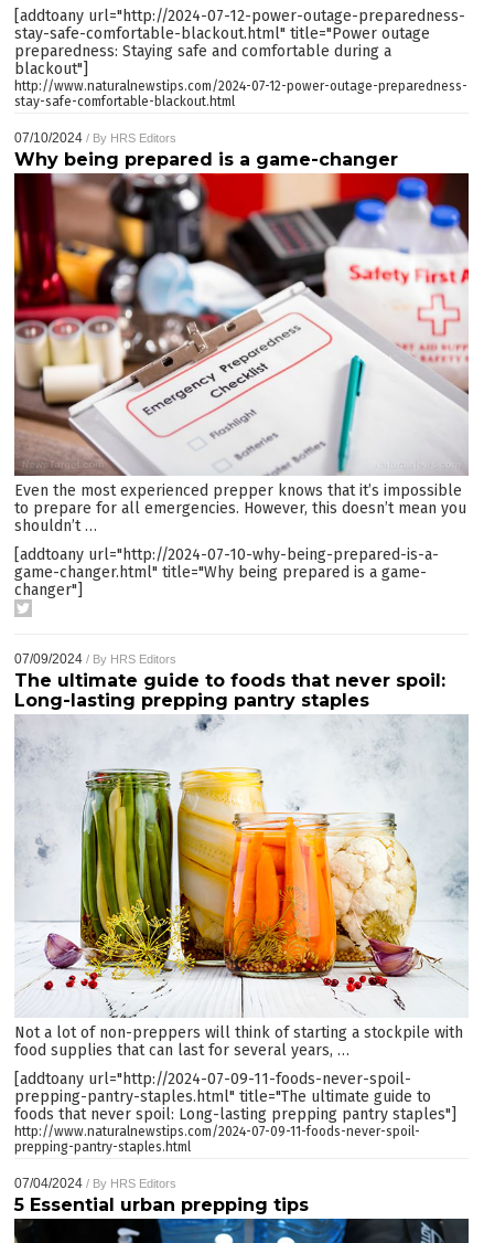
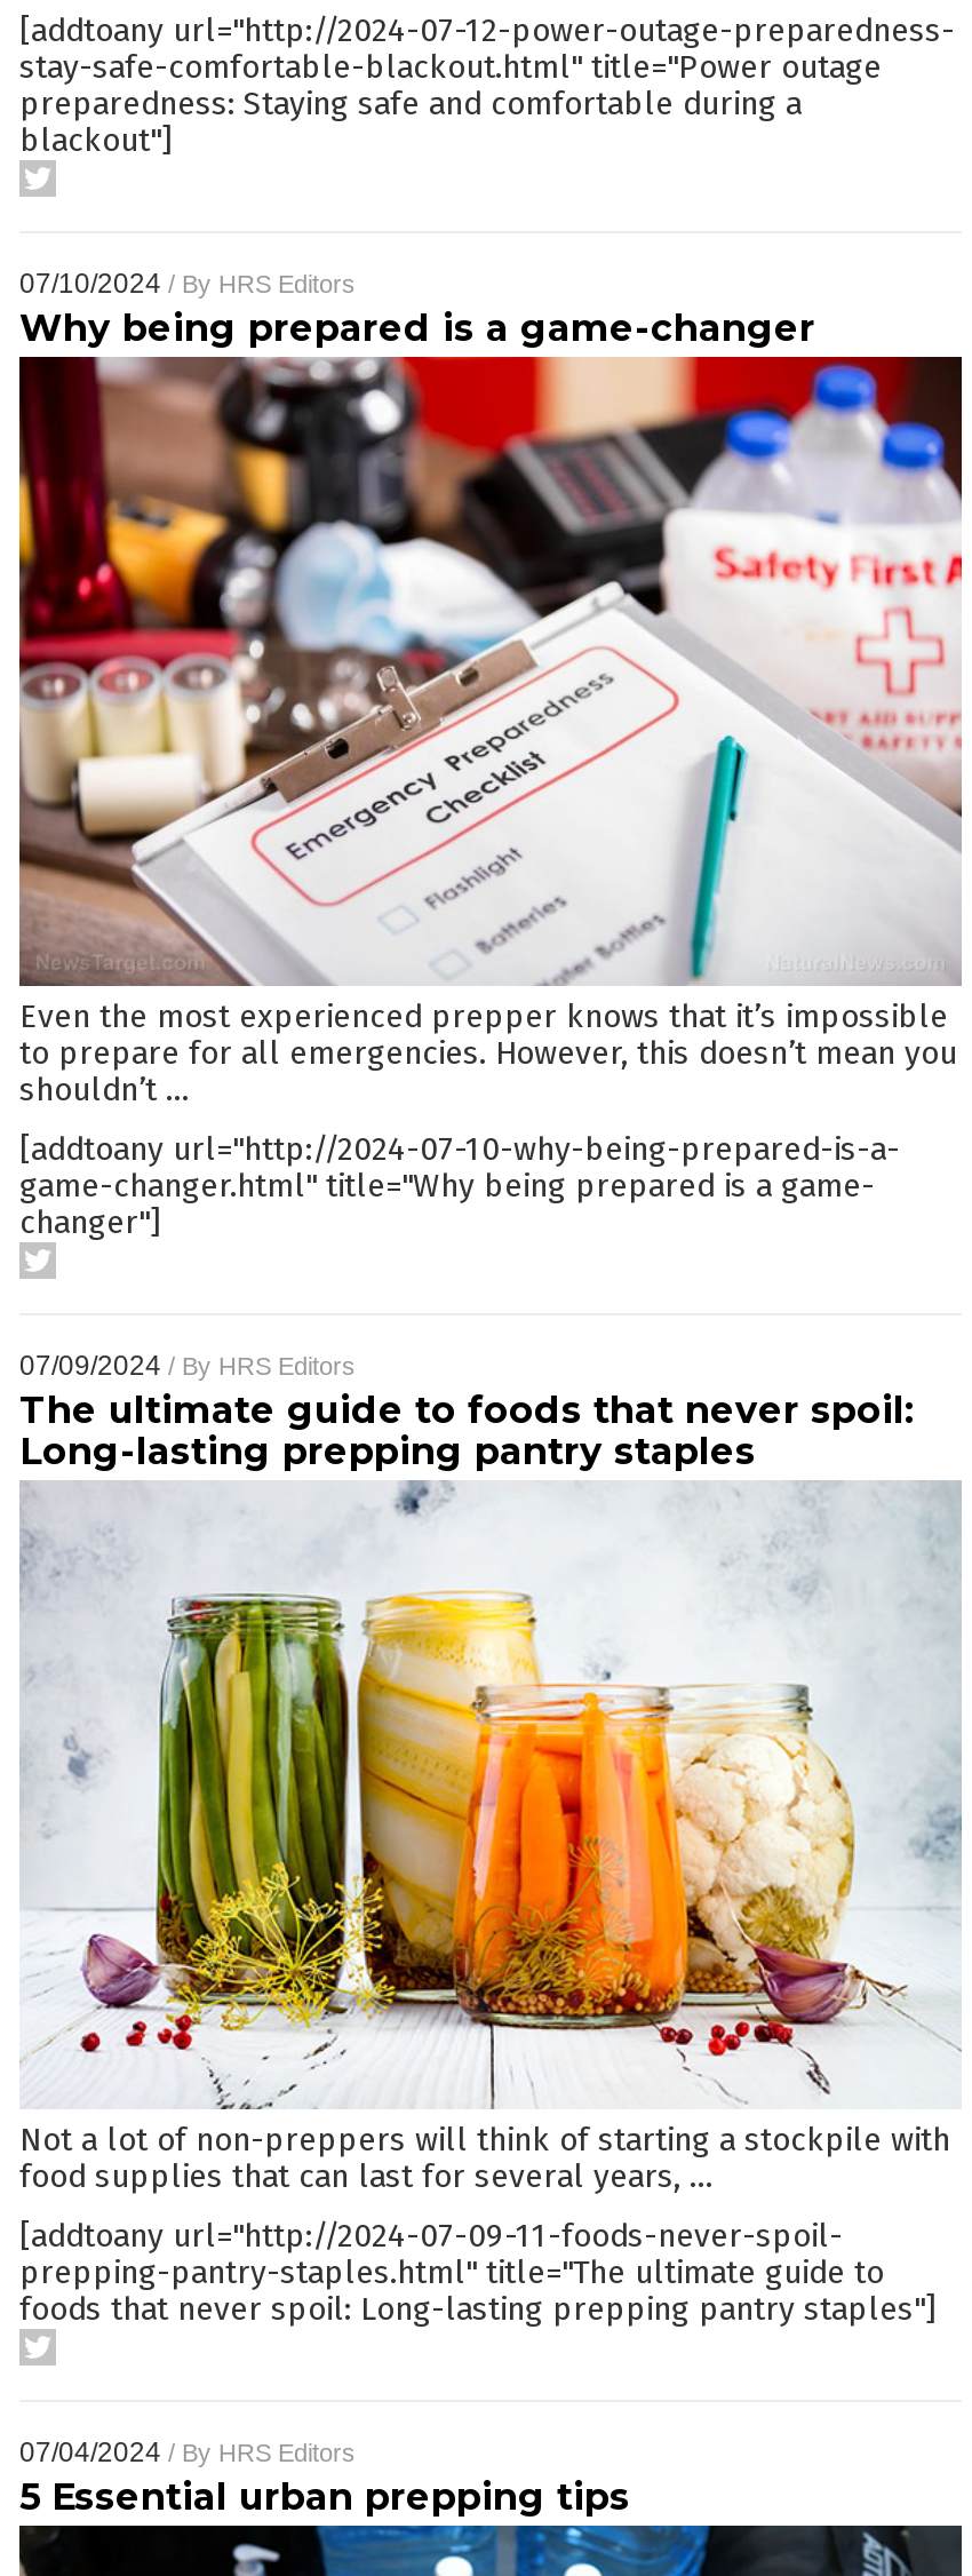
- http://www.naturalnewstips.com/2024-07-12-power-outage-preparedness-
- stay-safe-comfortable-blackout.html

- http://www.naturalnewstips.com/2024-07-09-11-foods-never-spoil-
- prepping-pantry-staples.html
